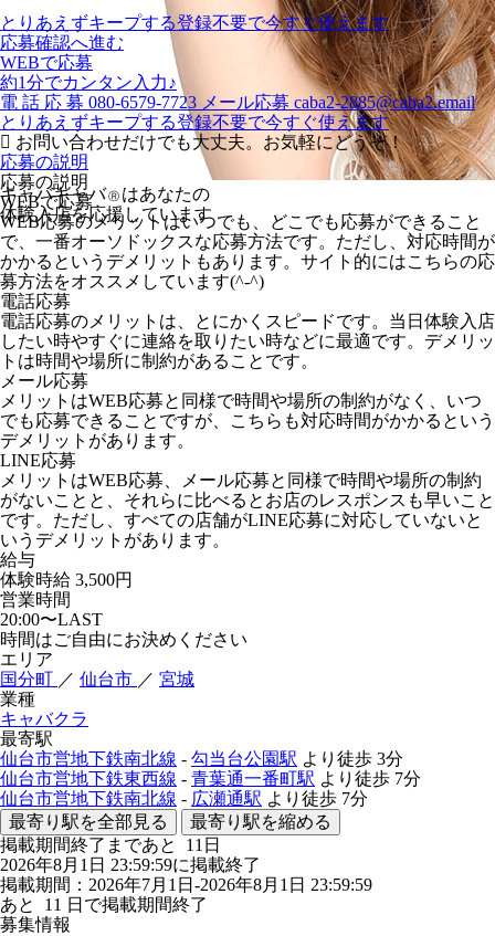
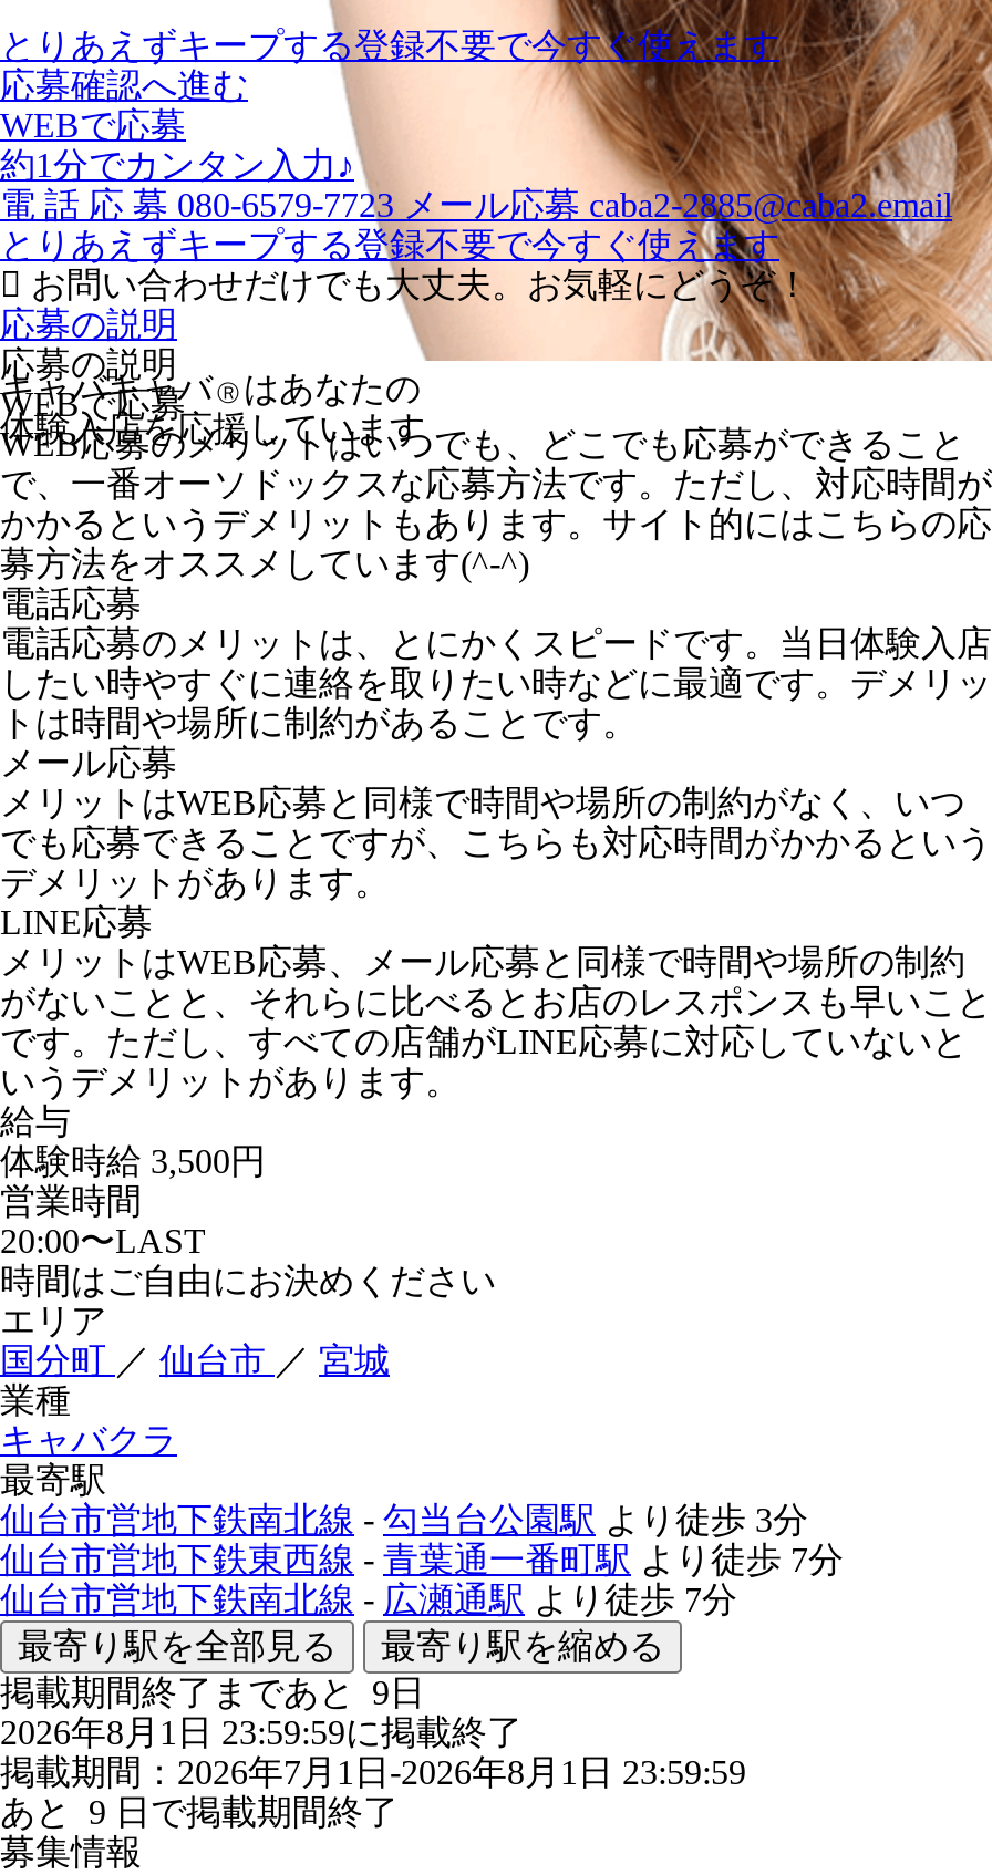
- 掲載期間終了まであと11日
+ 掲載期間終了まであと9日

- あと11日で掲載期間終了
+ あと9日で掲載期間終了
